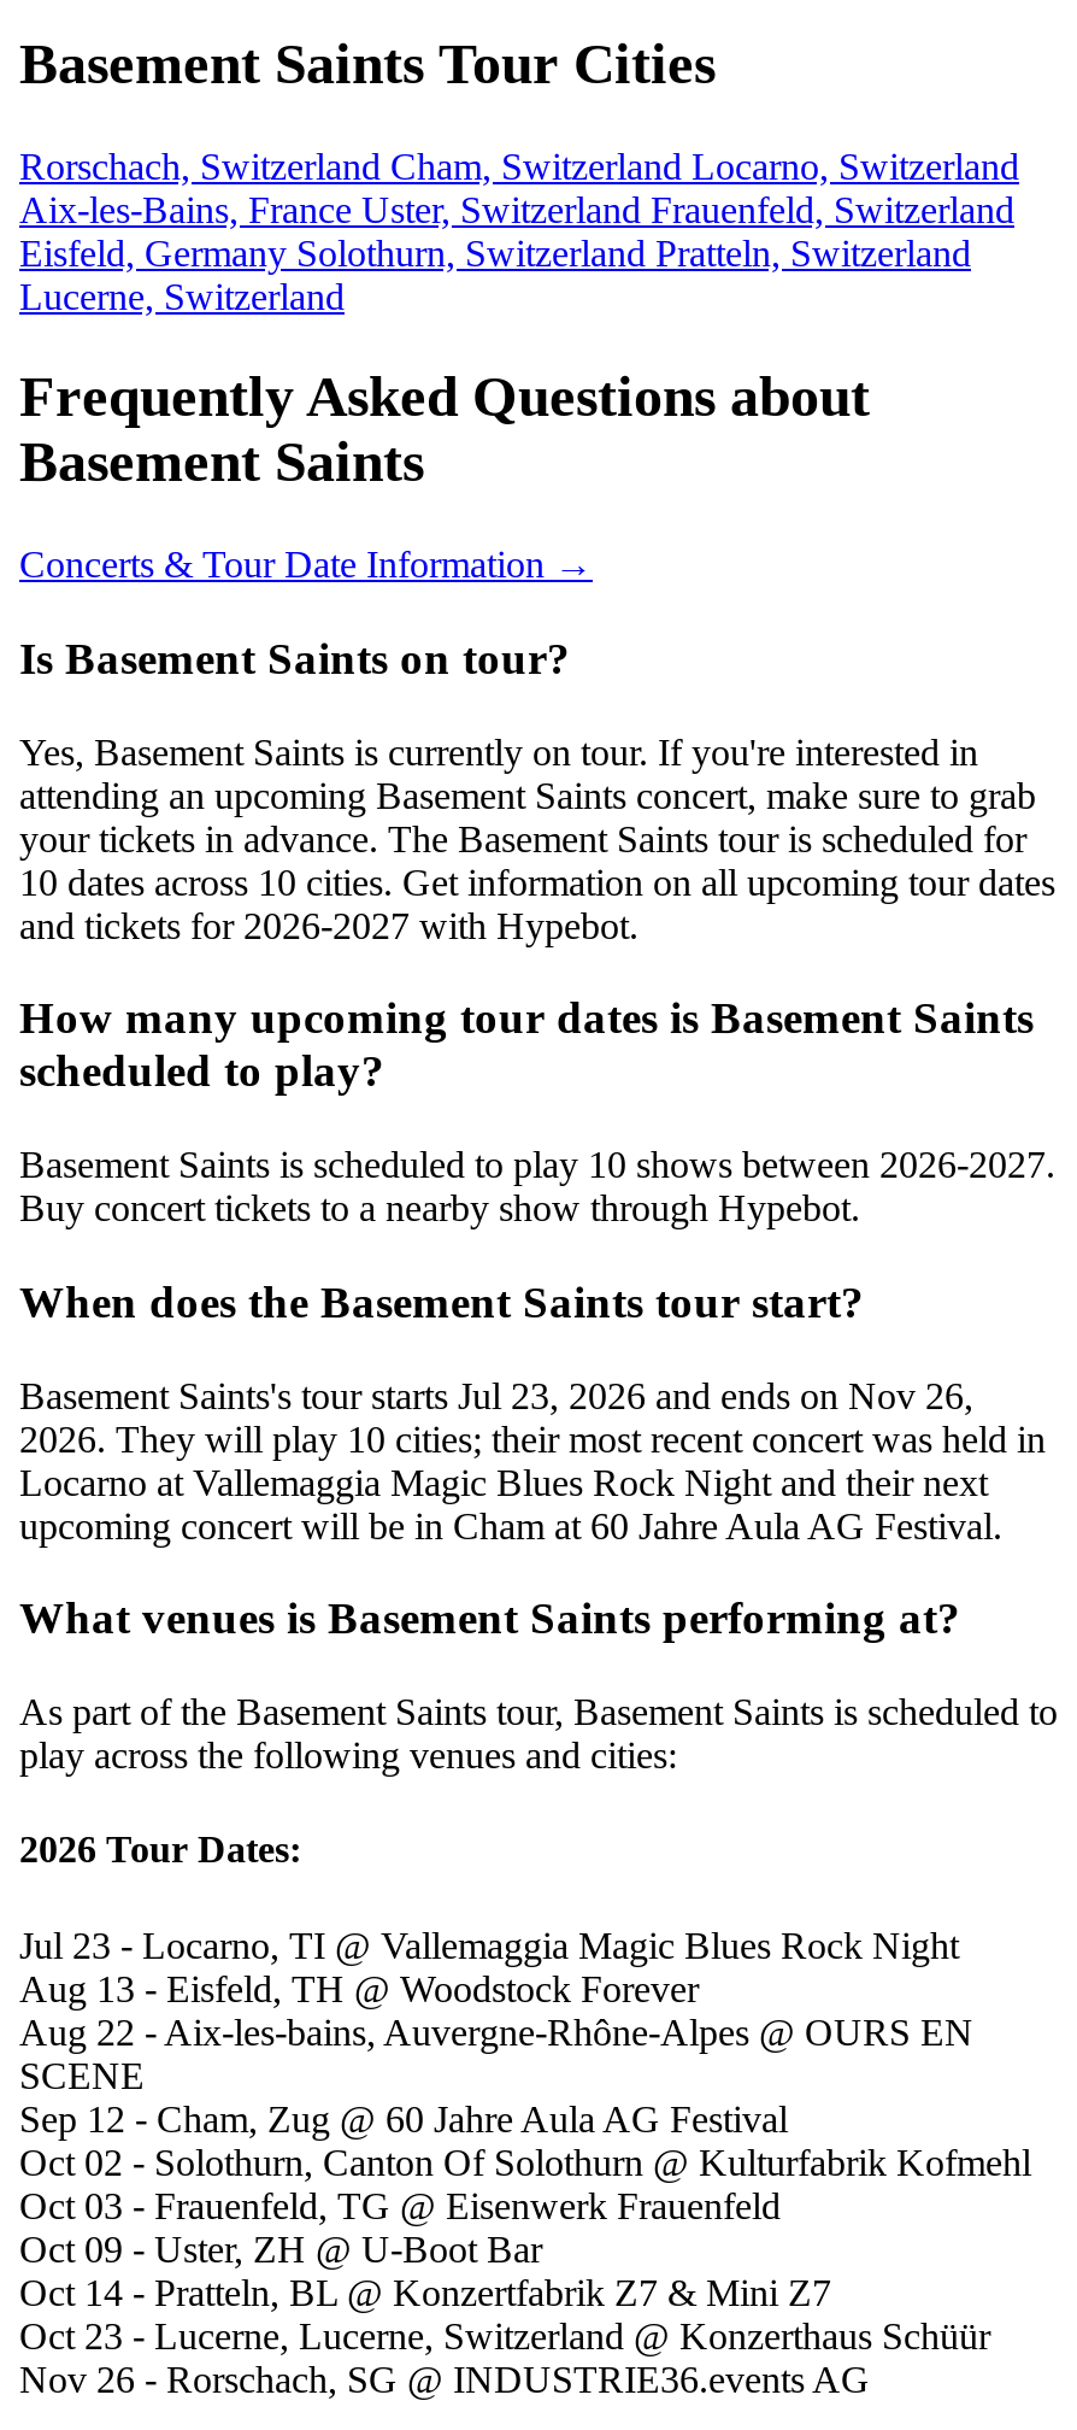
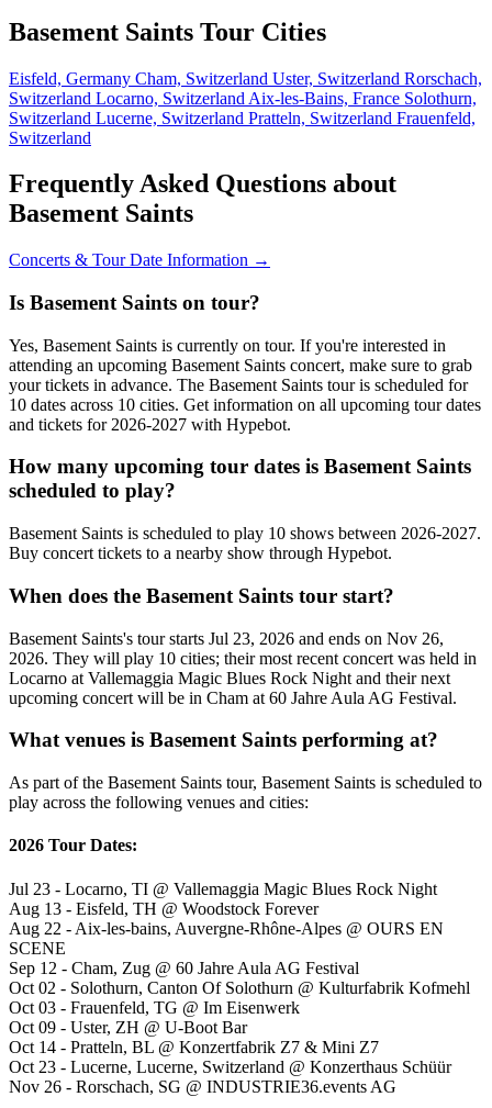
- Rorschach, Switzerland Cham, Switzerland Locarno, Switzerland
- Aix-les-Bains, France Uster, Switzerland Frauenfeld, Switzerland
- Eisfeld, Germany Solothurn, Switzerland Pratteln, Switzerland
- Lucerne, Switzerland
+ Eisfeld, Germany Cham, Switzerland Uster, Switzerland Rorschach,
+ Switzerland Locarno, Switzerland Aix-les-Bains, France Solothurn,
+ Switzerland Lucerne, Switzerland Pratteln, Switzerland Frauenfeld,
+ Switzerland

- Oct 03 - Frauenfeld, TG @ Eisenwerk Frauenfeld
+ Oct 03 - Frauenfeld, TG @ Im Eisenwerk
